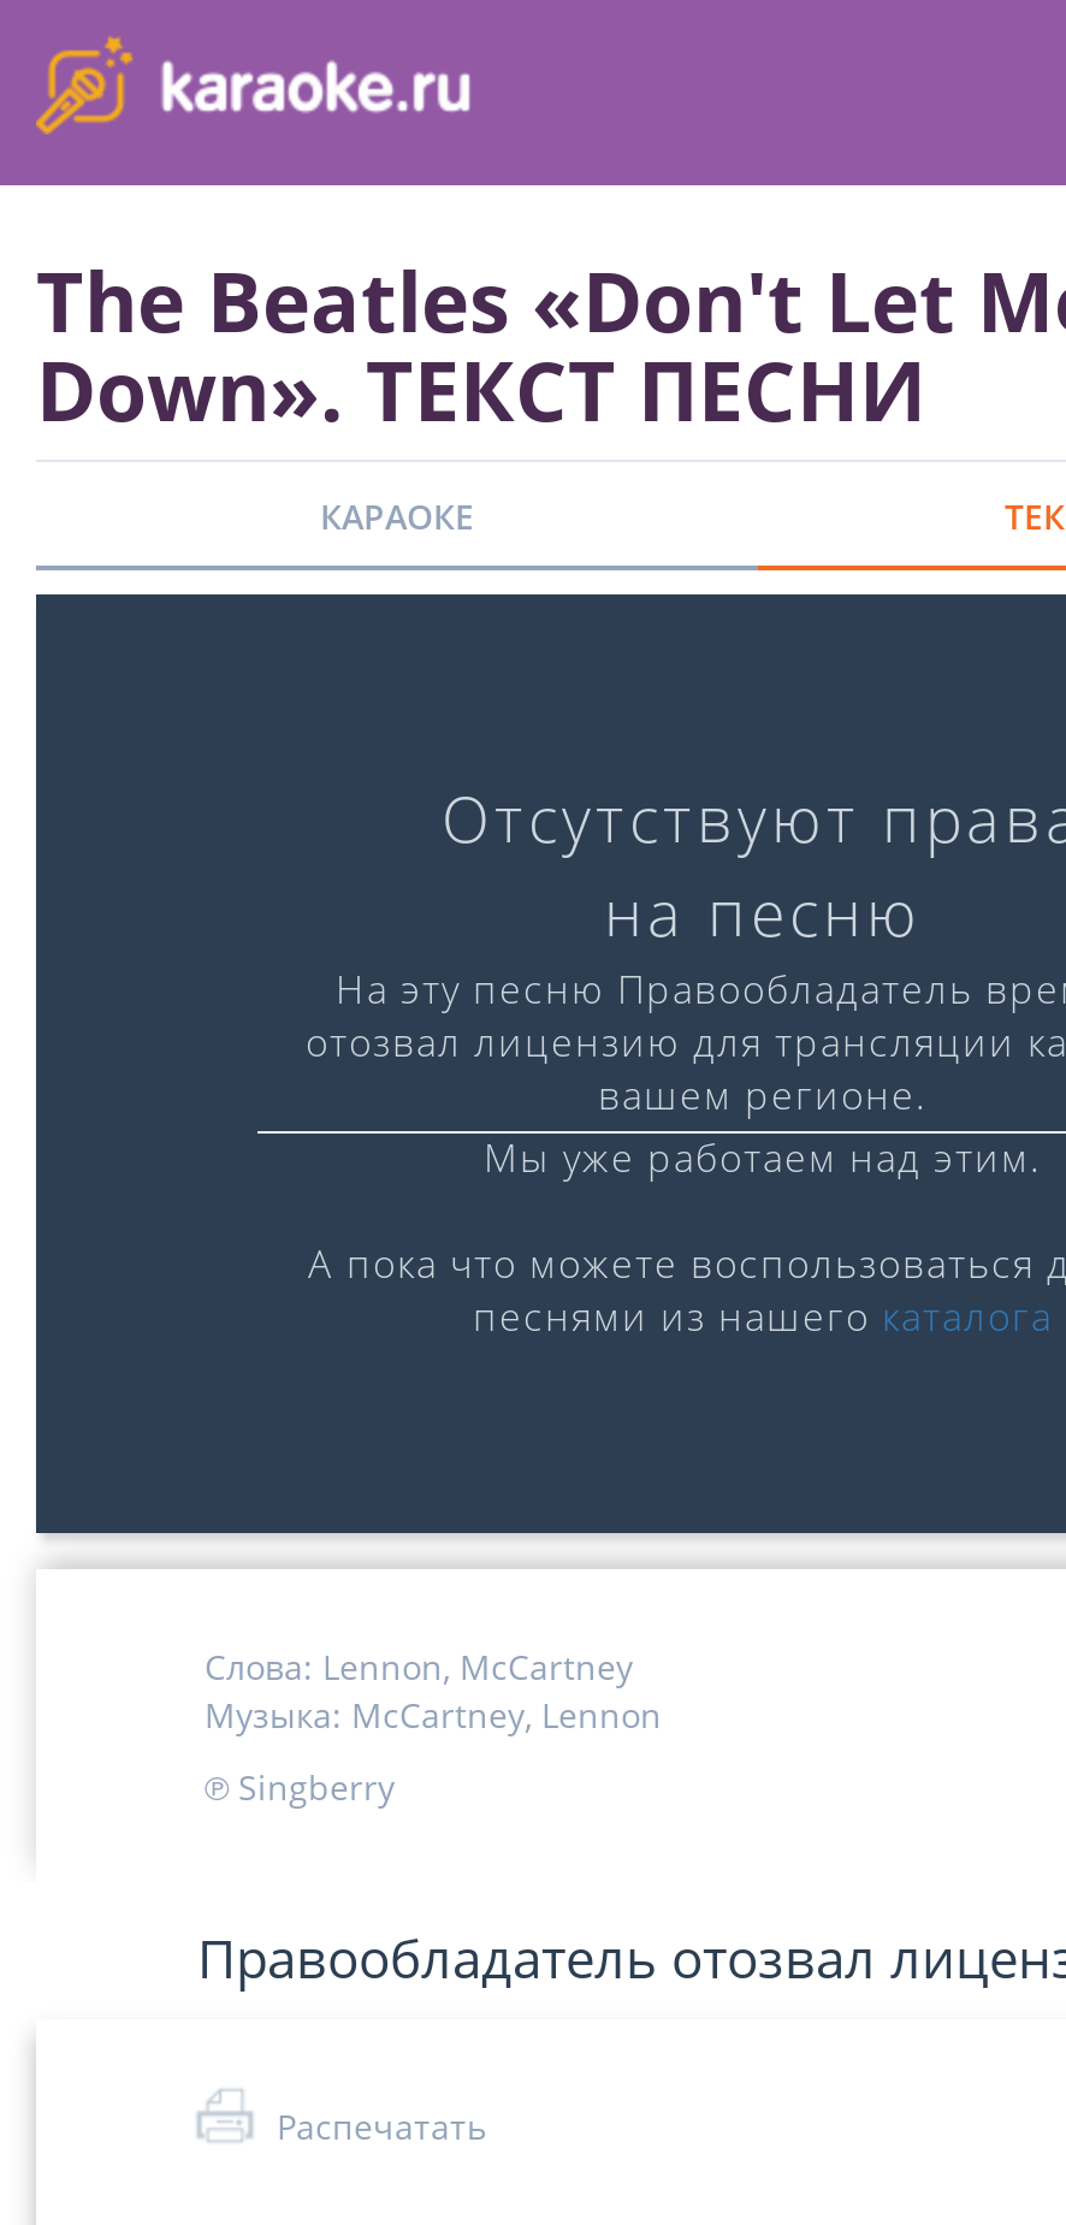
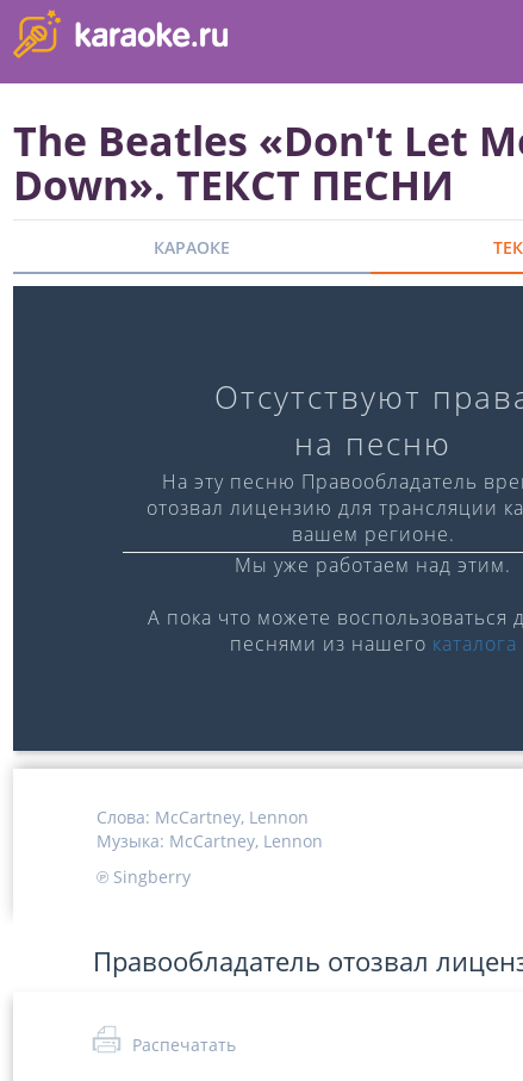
- Слова: Lennon, McCartney
+ Слова: McCartney, Lennon
